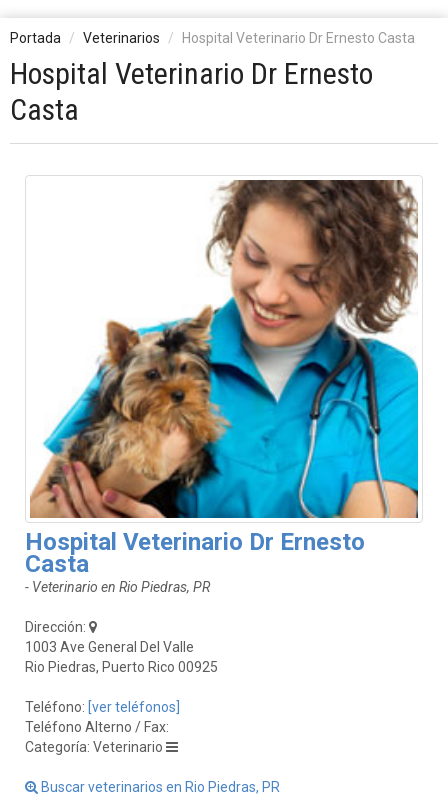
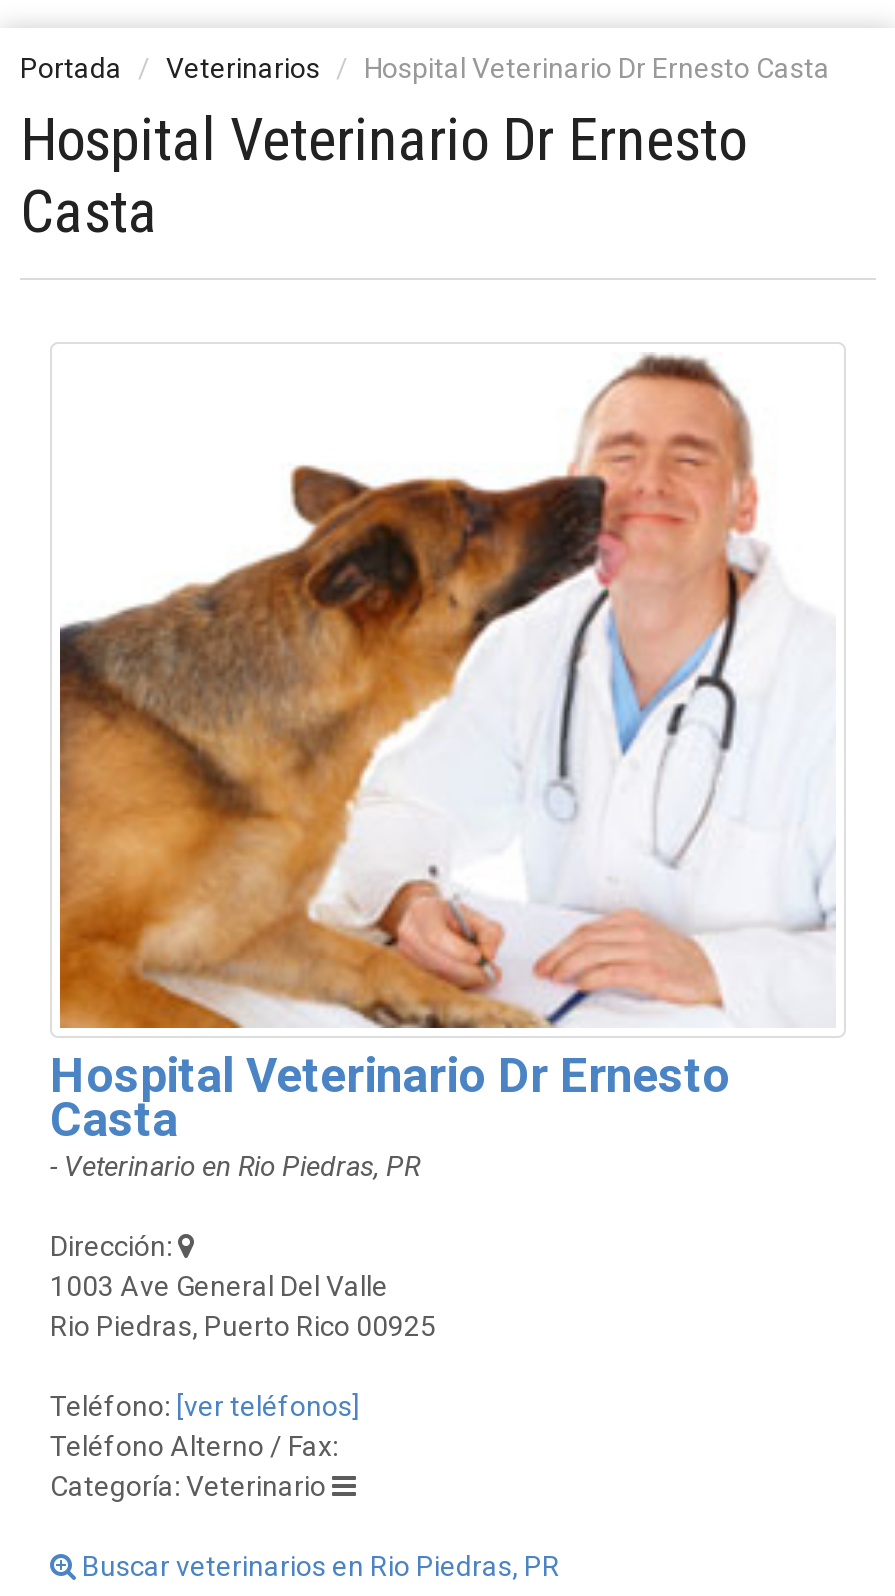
- [image]
+ [image]
